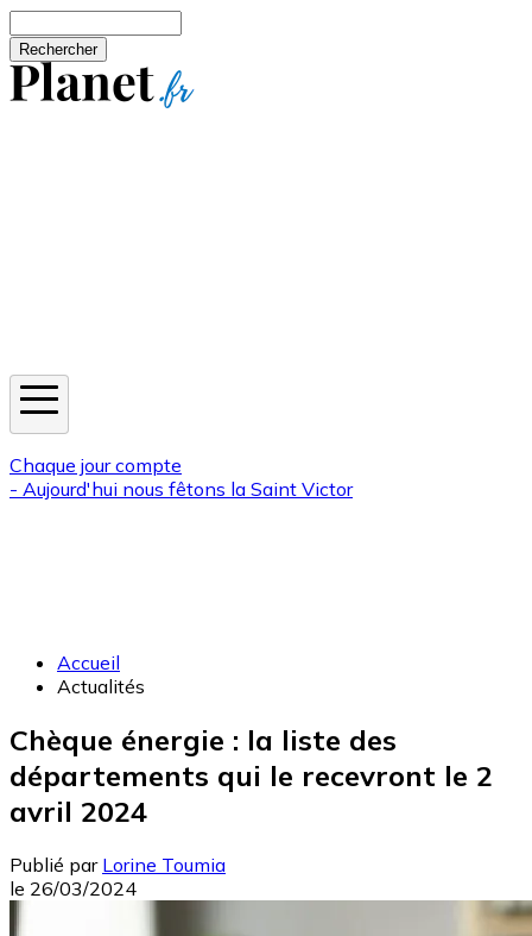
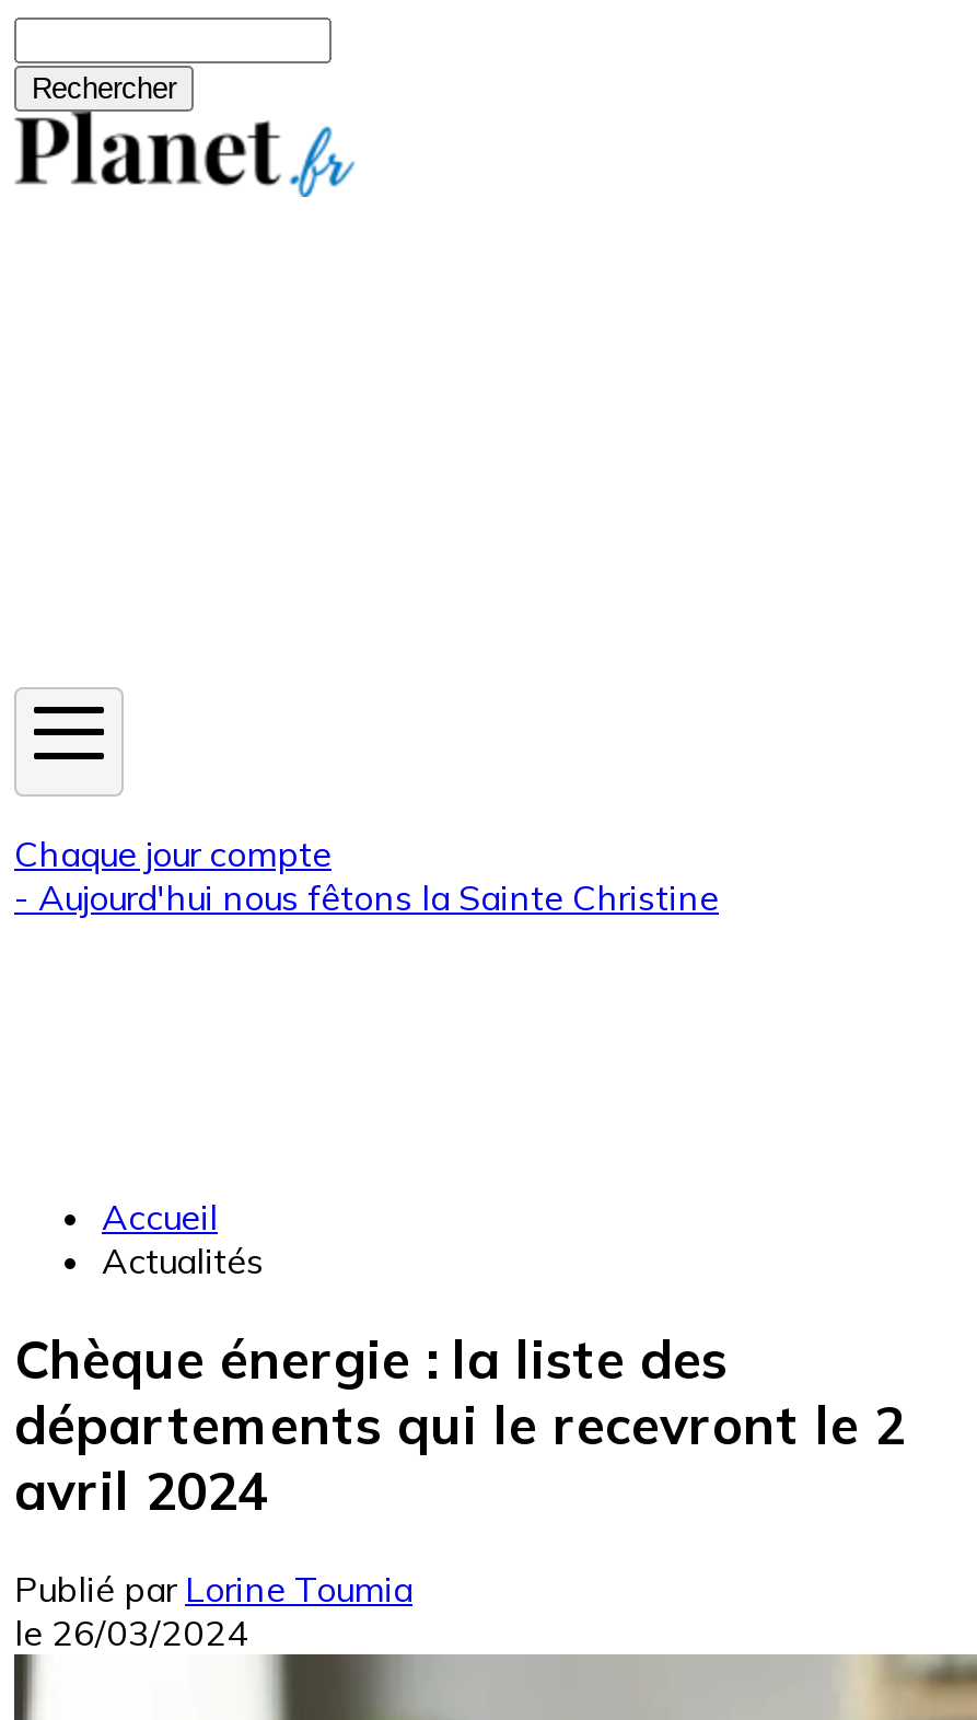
- - Aujourd'hui nous fêtons la Saint Victor
+ - Aujourd'hui nous fêtons la Sainte Christine
